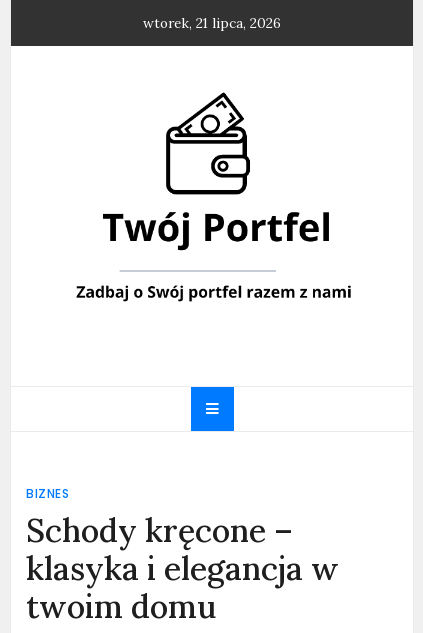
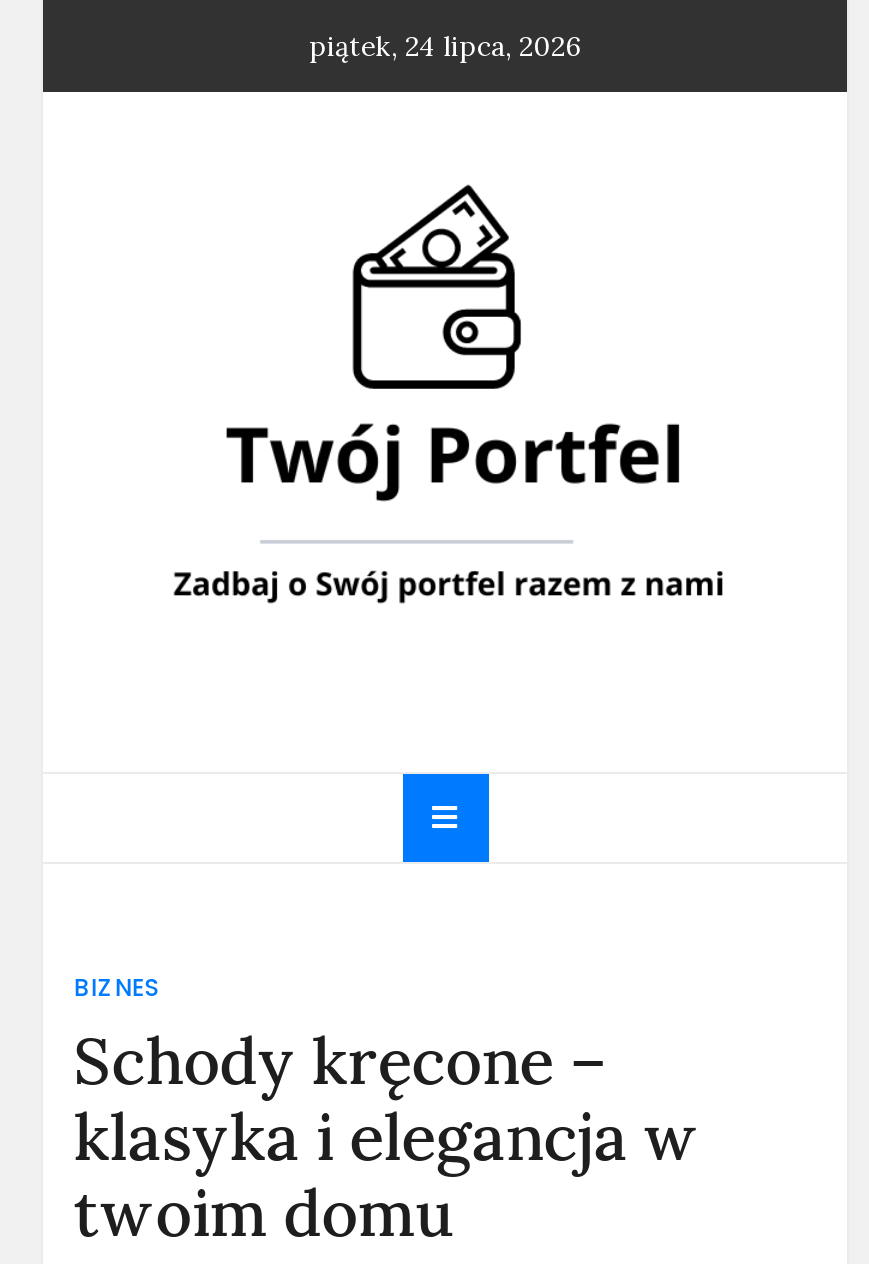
- wtorek, 21 lipca, 2026
+ piątek, 24 lipca, 2026
